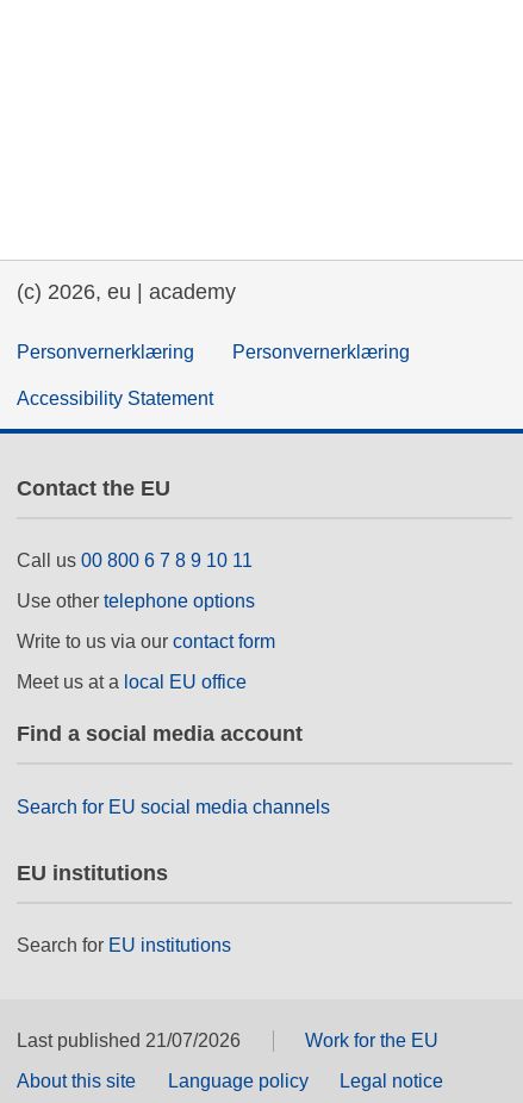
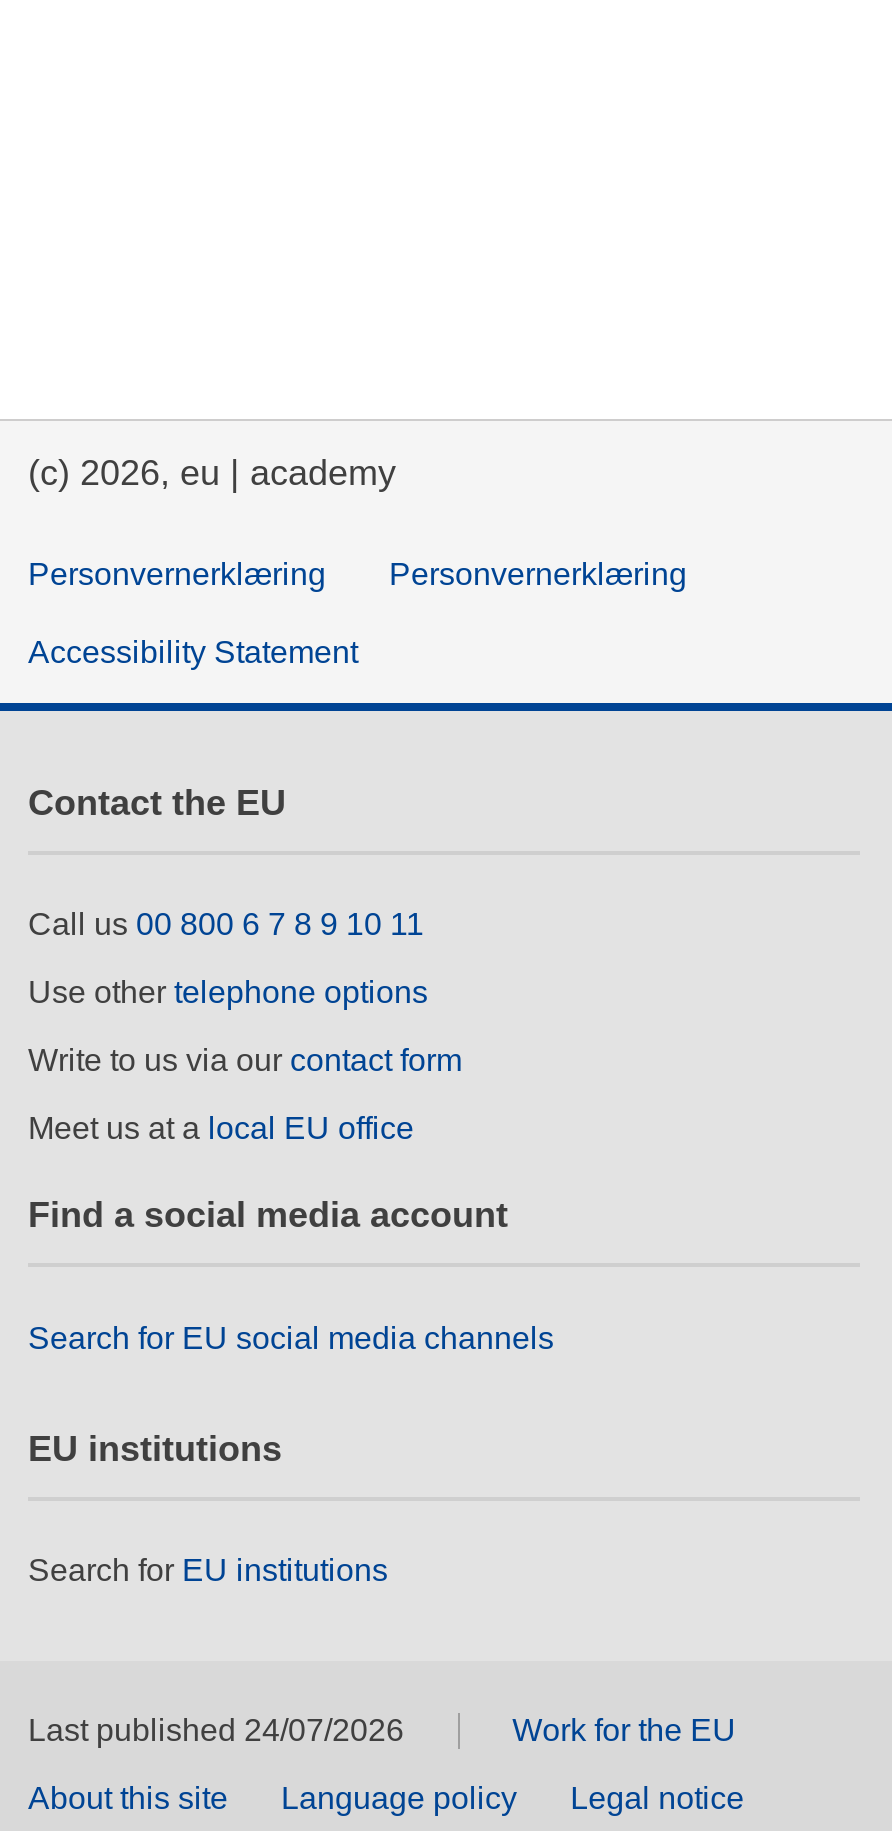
- Last published 21/07/2026
+ Last published 24/07/2026
